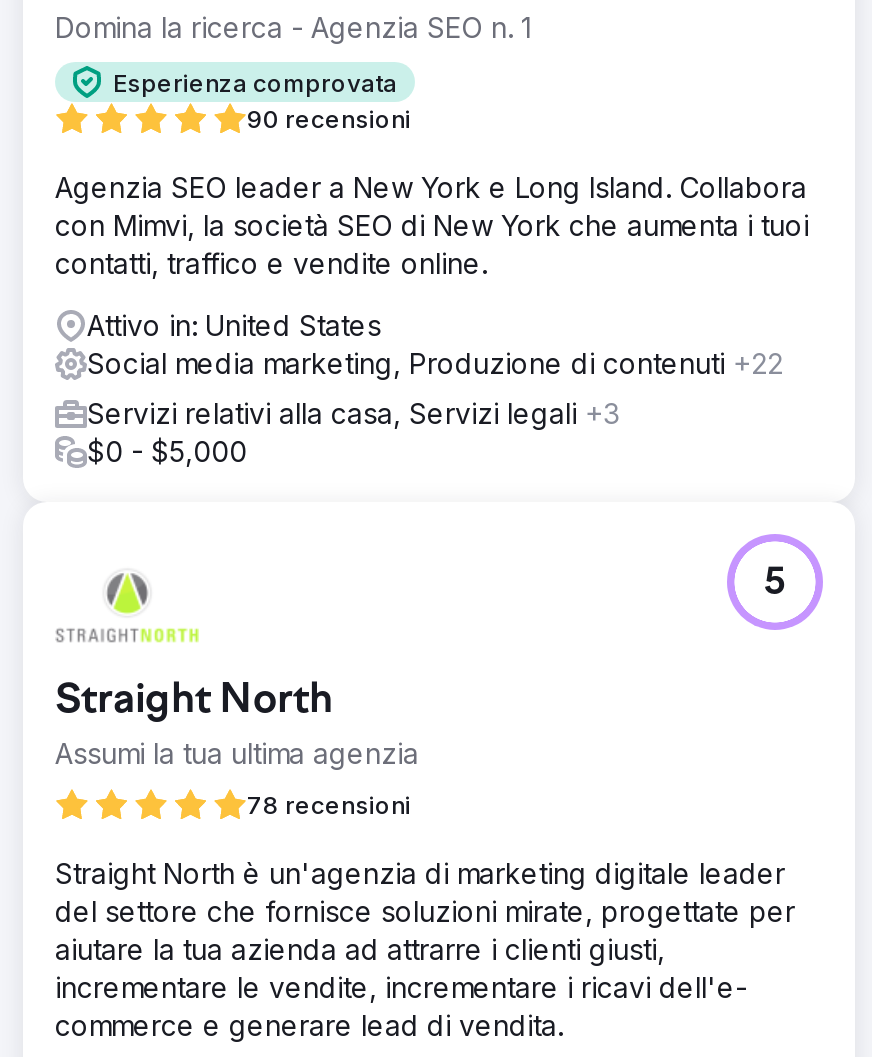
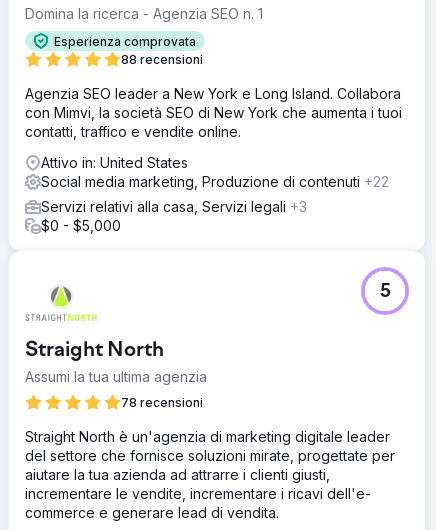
- 90 recensioni
+ 88 recensioni
